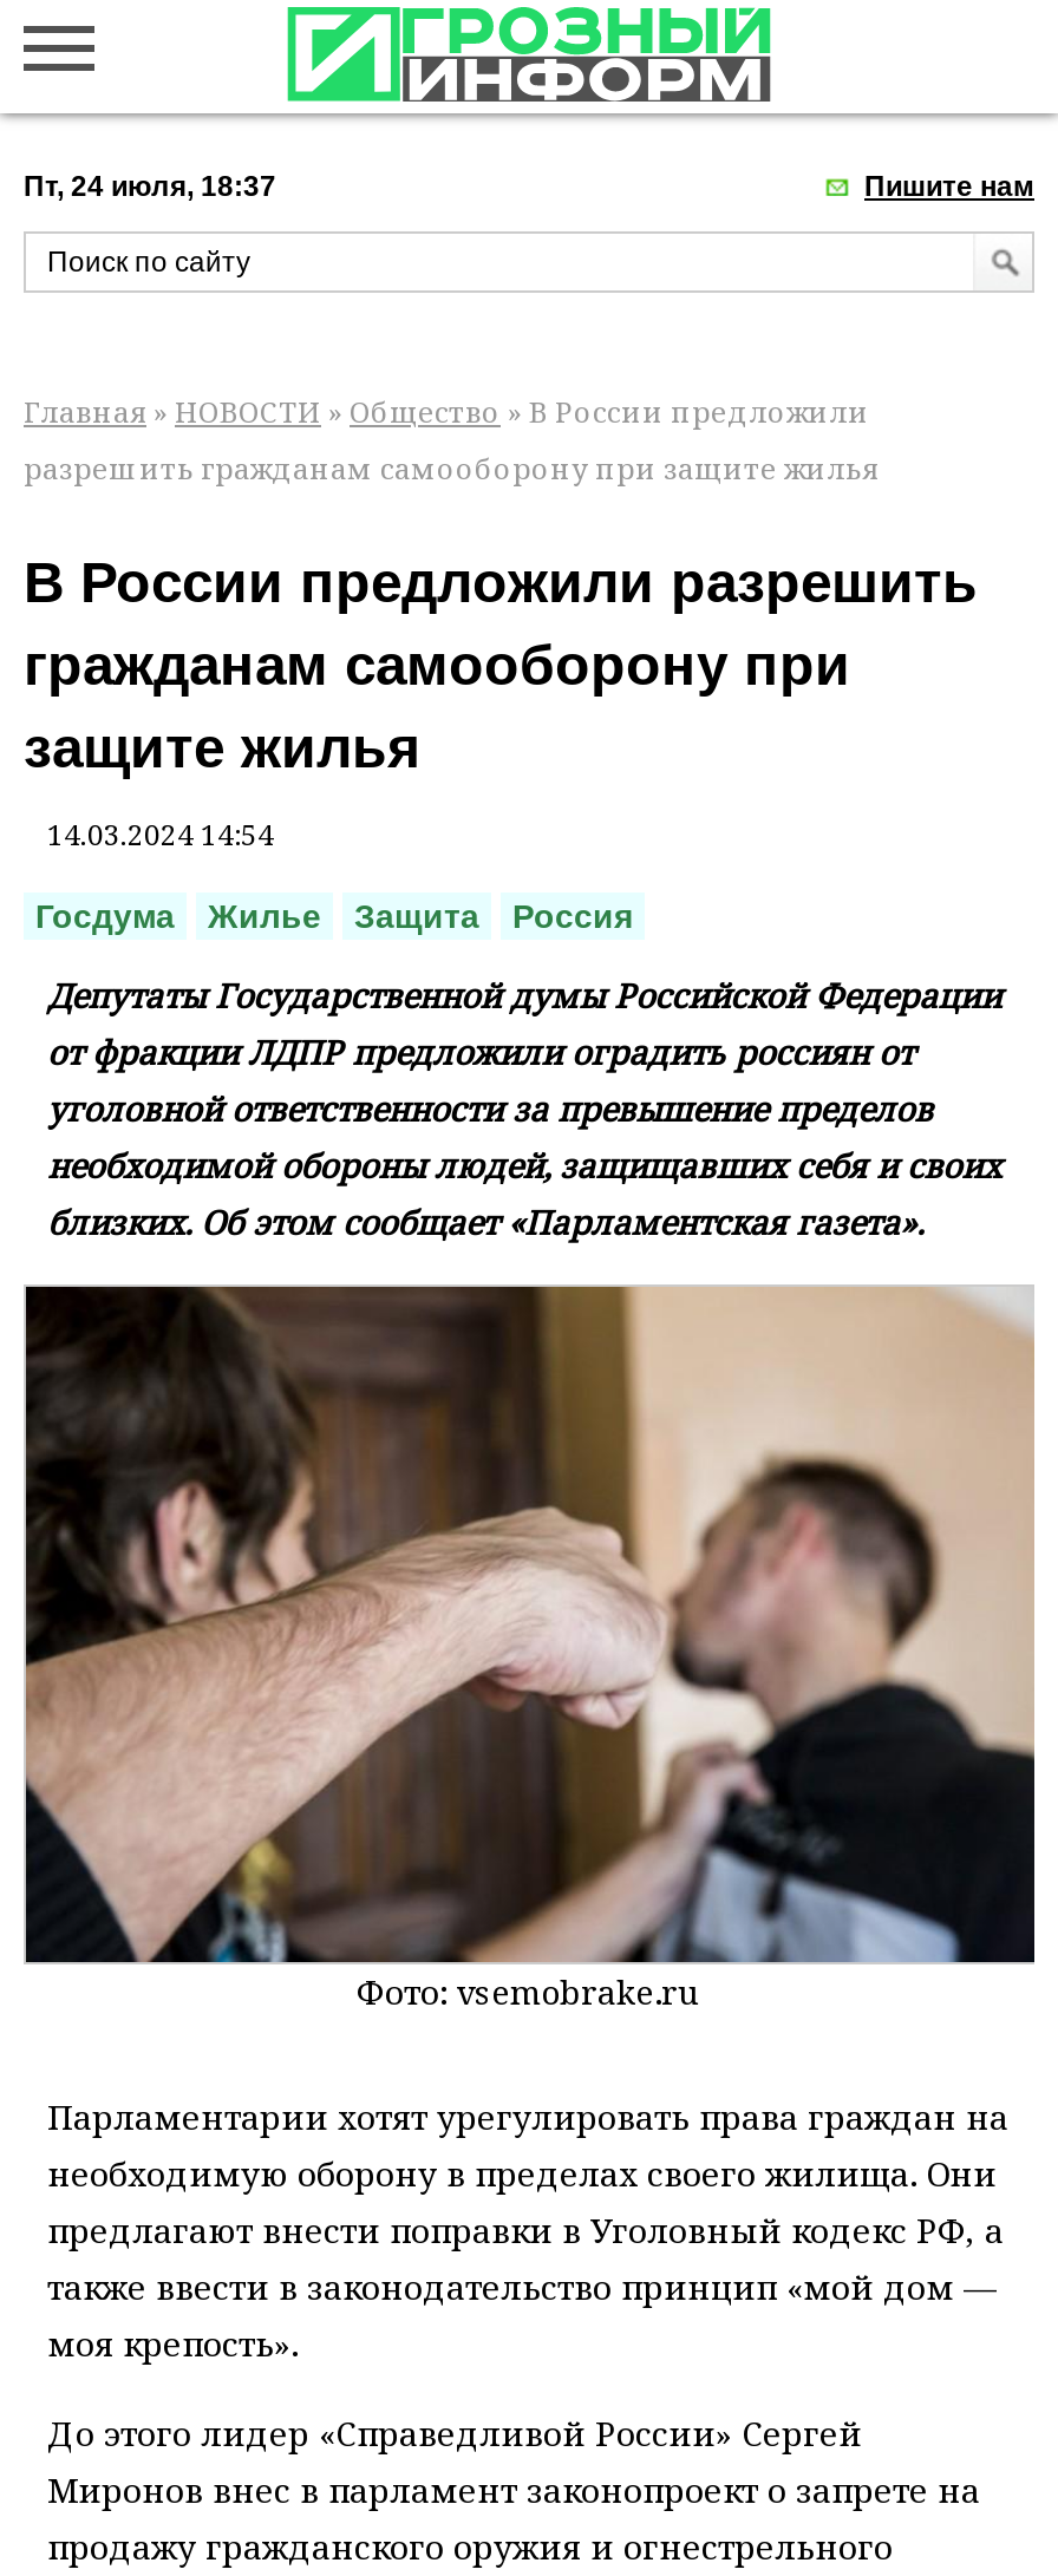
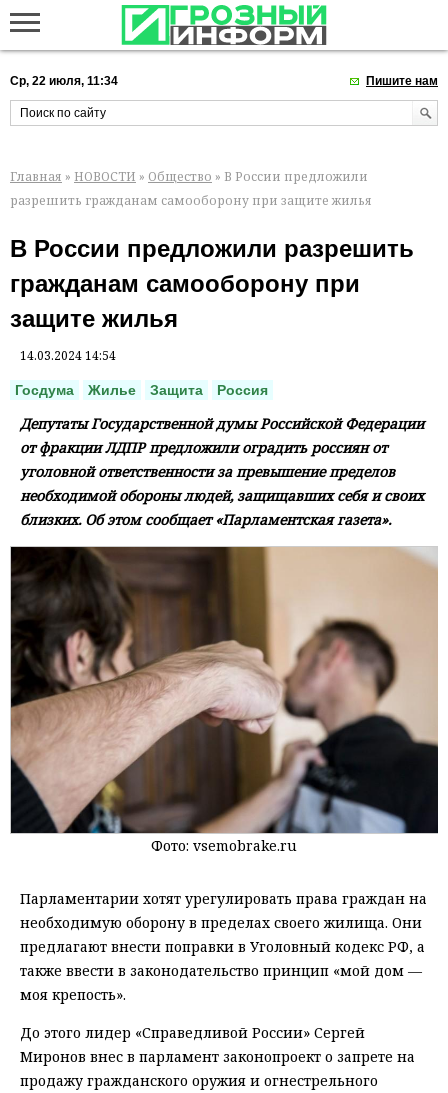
- Пт, 24 июля, 18:37
+ Ср, 22 июля, 11:34
